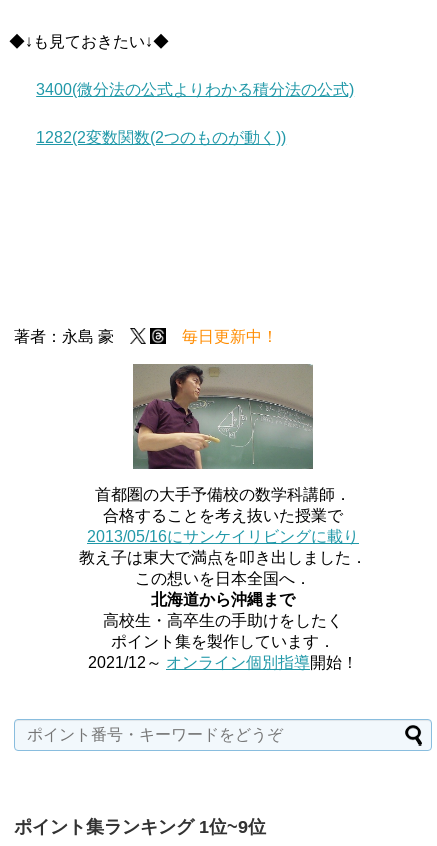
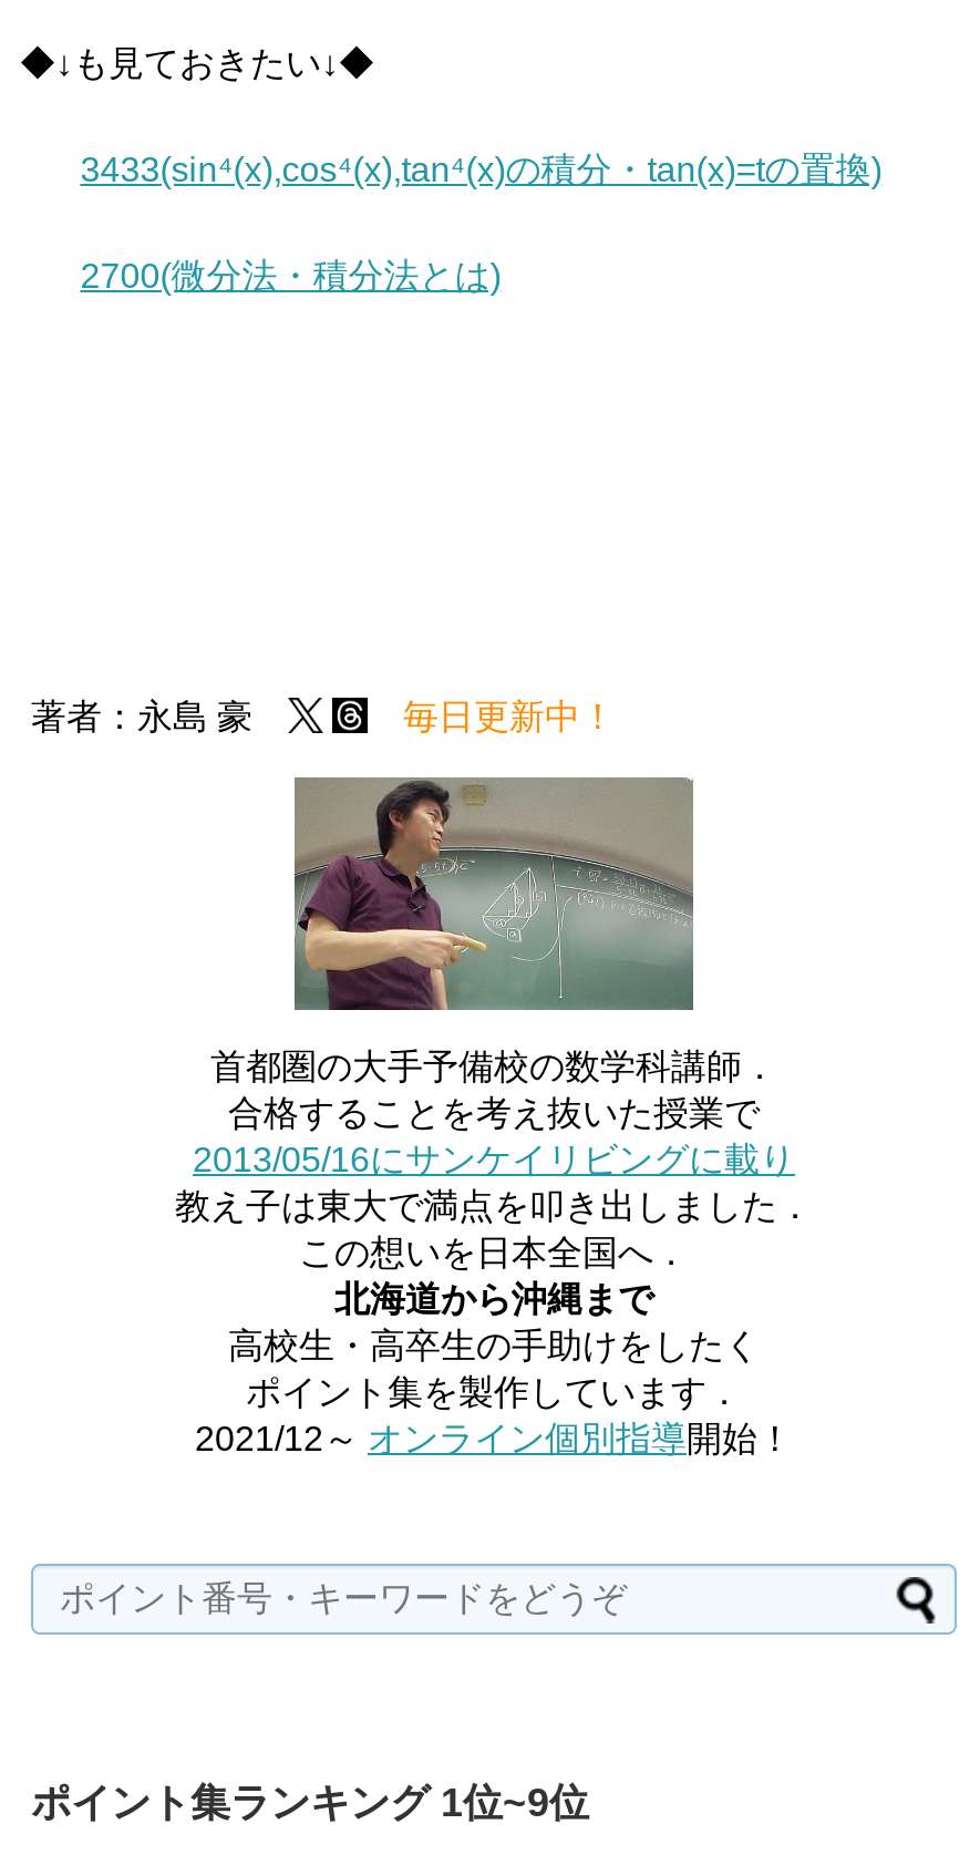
- 3400(微分法の公式よりわかる積分法の公式)
+ 3433(sin⁴(x),cos⁴(x),tan⁴(x)の積分・tan(x)=tの置換)

- 1282(2変数関数(2つのものが動く))
+ 2700(微分法・積分法とは)
